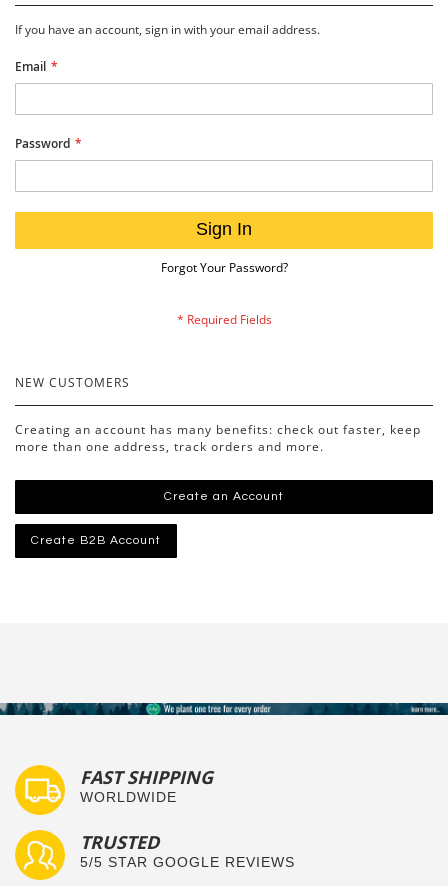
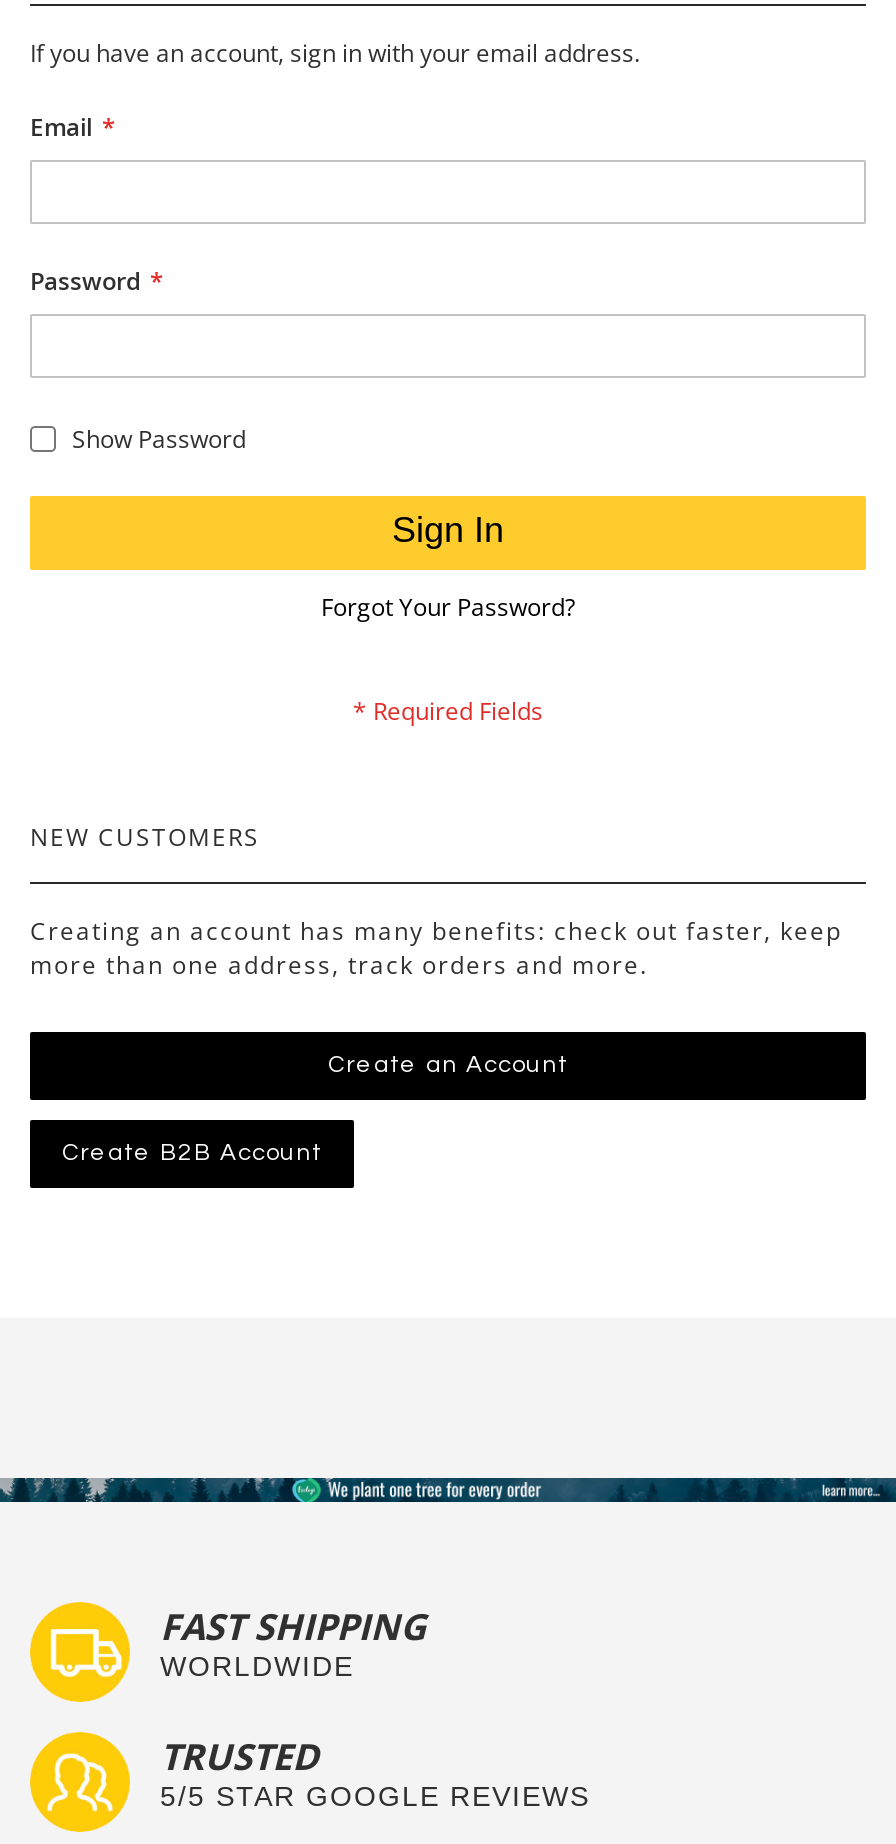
+ Show Password
